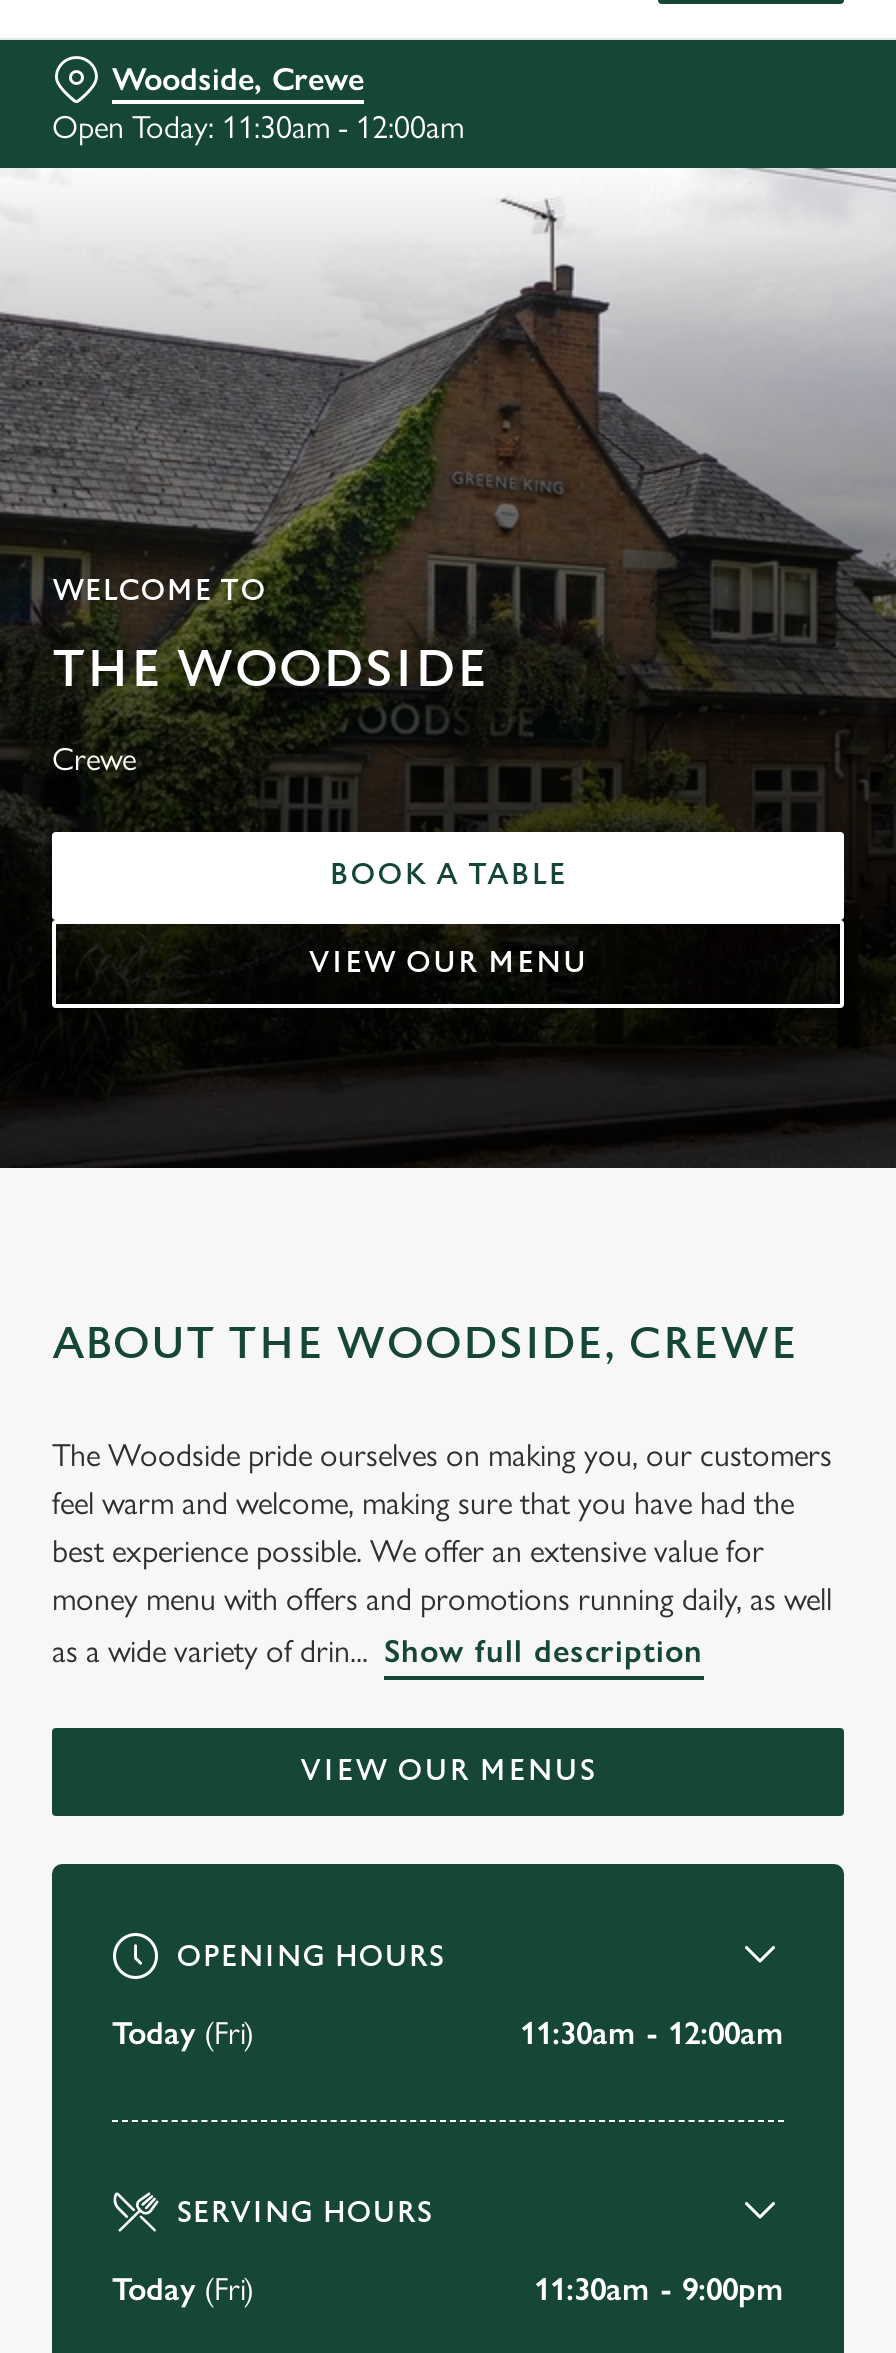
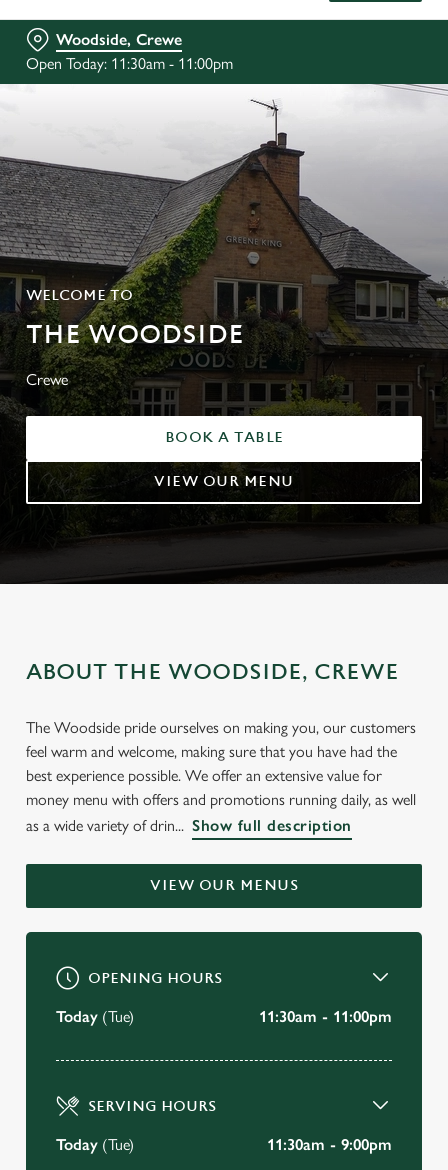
- Open Today: 11:30am - 12:00am
+ Open Today: 11:30am - 11:00pm

- Today (Fri)
+ Today (Tue)

- 11:30am - 12:00am
+ 11:30am - 11:00pm

- Today (Fri)
+ Today (Tue)
